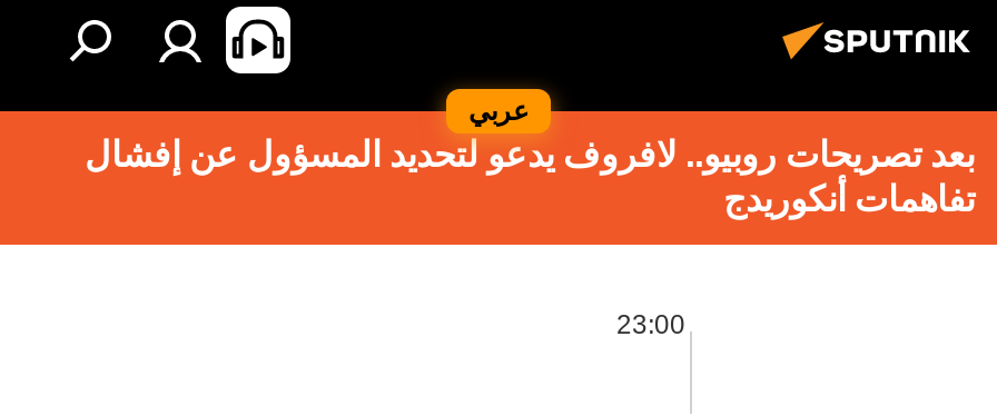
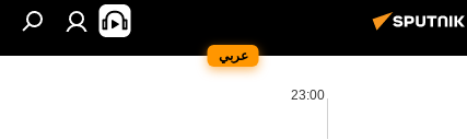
- [image]
- بعد تصريحات روبيو.. لافروف يدعو لتحديد المسؤول عن إفشال
- تفاهمات أنكوريدج
